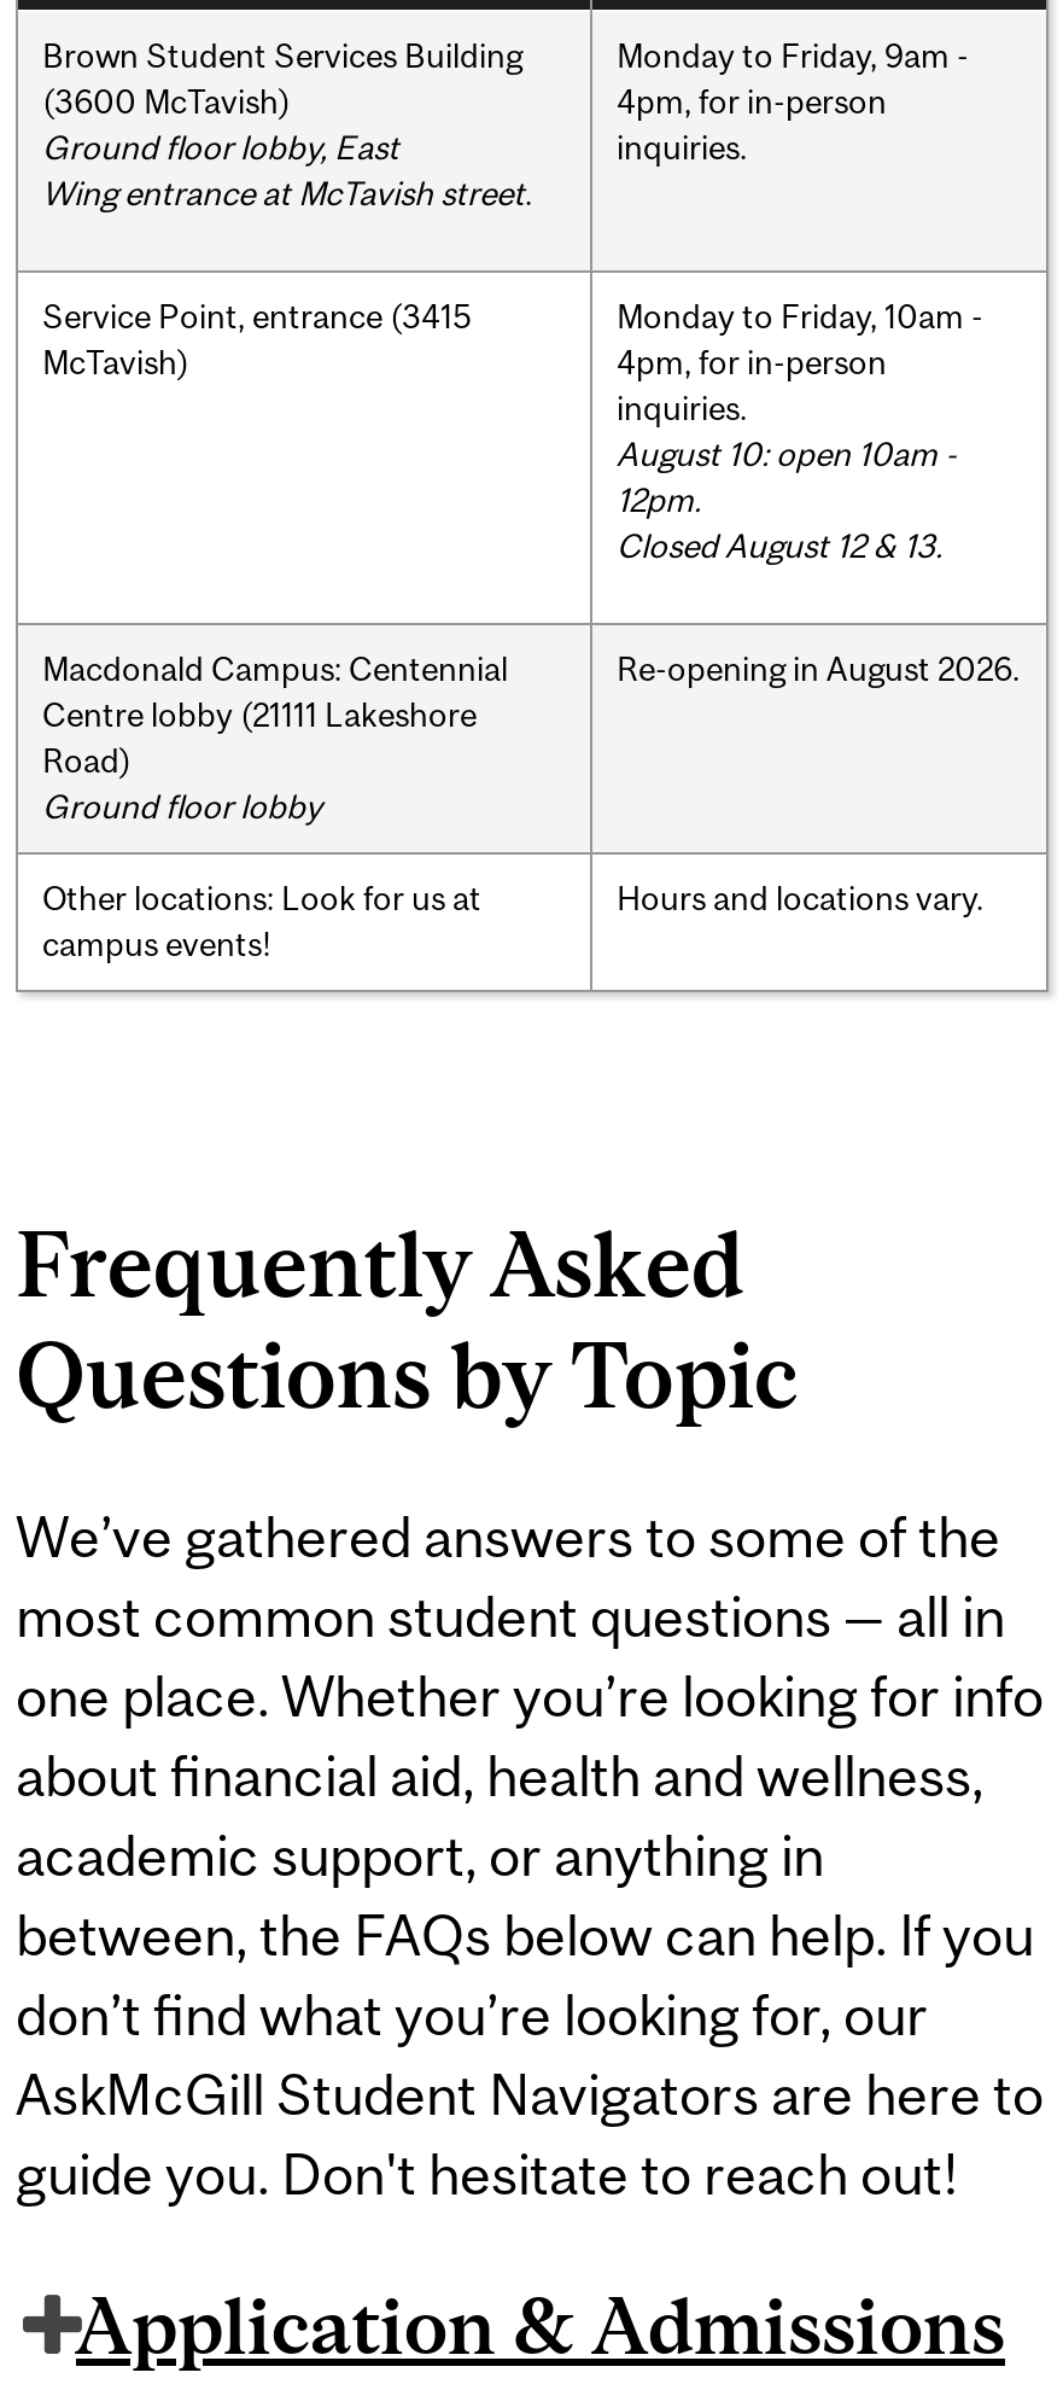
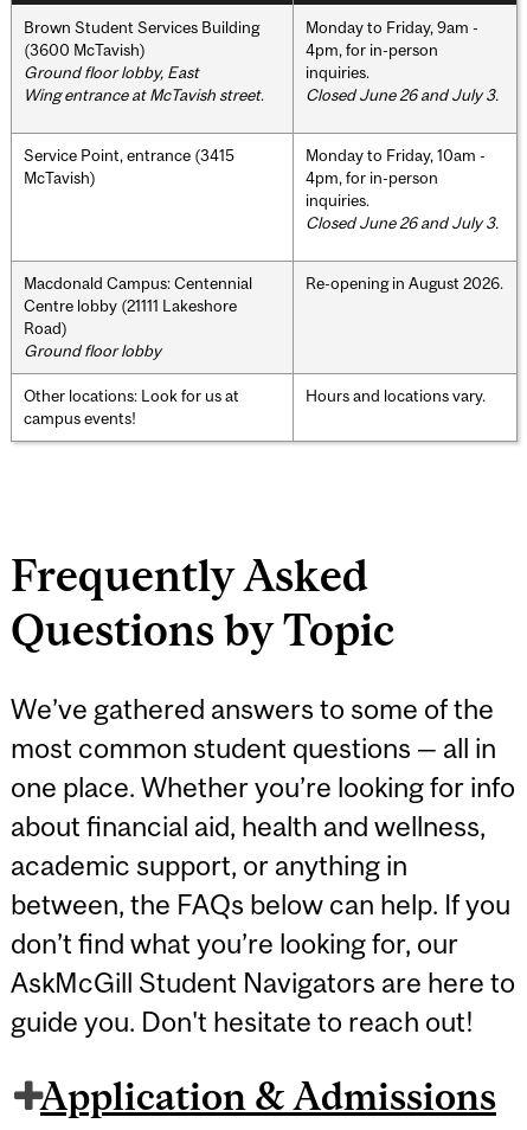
+ Closed June 26 and July 3.

- August 10: open 10am -
- 12pm.
- Closed August 12 & 13.
+ Closed June 26 and July 3.
